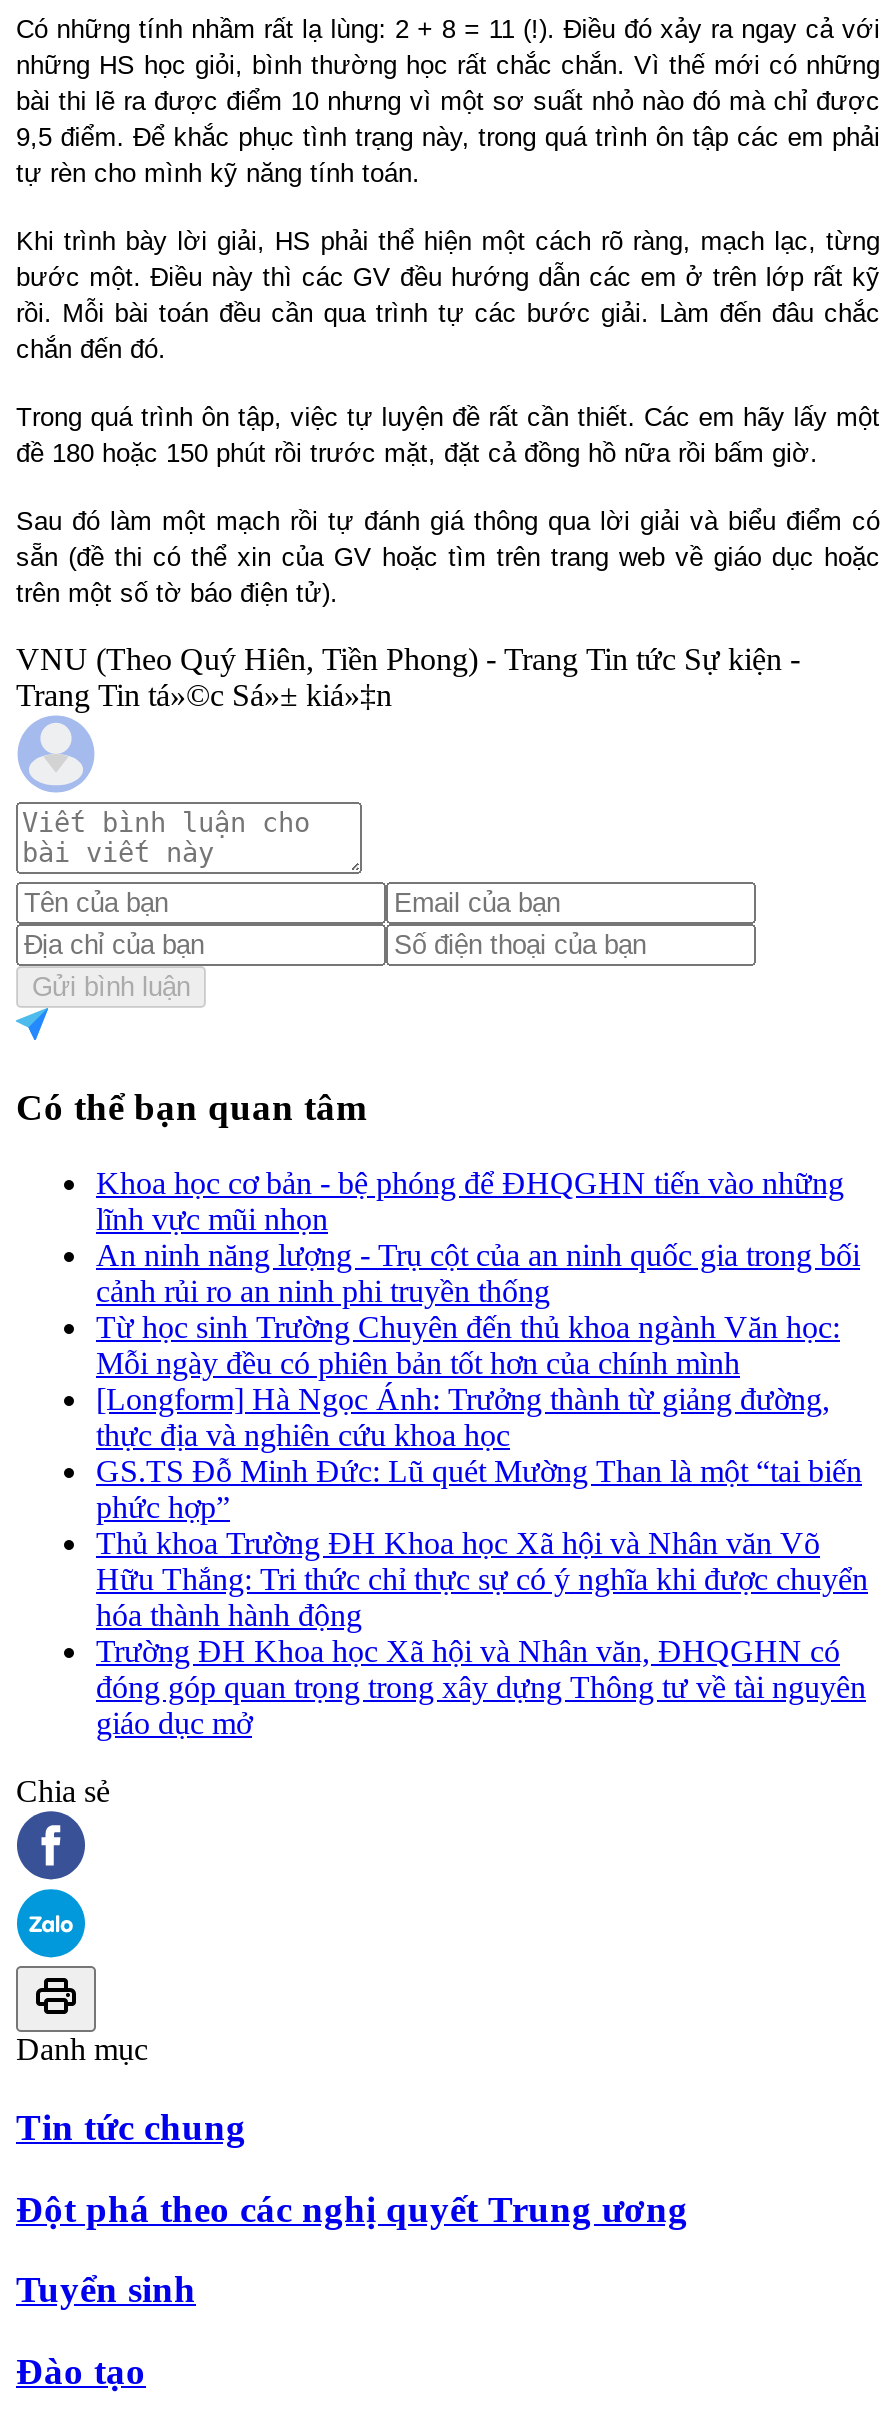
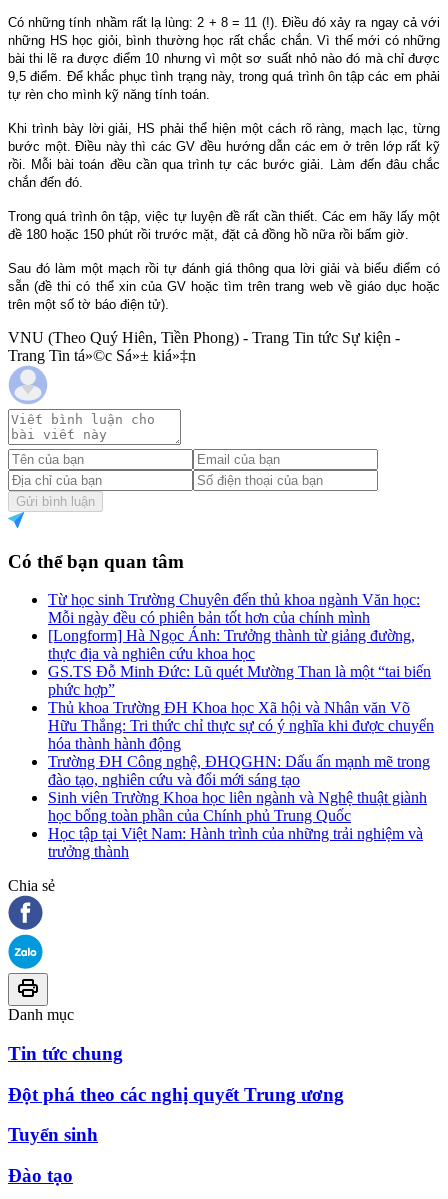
- Khoa học cơ bản - bệ phóng để ĐHQGHN tiến vào những
- lĩnh vực mũi nhọn
- An ninh năng lượng - Trụ cột của an ninh quốc gia trong bối
- cảnh rủi ro an ninh phi truyền thống

moved up: Từ học sinh Trường Chuyên đến thủ khoa ngành Văn học: | Mỗi ngày đều có phiên bản tốt hơn của chính mình | [Longform] Hà Ngọc Ánh: Trưởng thành từ giảng đường, | ... | Hữu Thắng: Tri thức chỉ thực sự có ý nghĩa khi được chuyển | hóa thành hành động

- Trường ĐH Khoa học Xã hội và Nhân văn, ĐHQGHN có
- đóng góp quan trọng trong xây dựng Thông tư về tài nguyên
- giáo dục mở
+ Trường ĐH Công nghệ, ĐHQGHN: Dấu ấn mạnh mẽ trong
+ đào tạo, nghiên cứu và đổi mới sáng tạo
+ Sinh viên Trường Khoa học liên ngành và Nghệ thuật giành
+ học bổng toàn phần của Chính phủ Trung Quốc
+ Học tập tại Việt Nam: Hành trình của những trải nghiệm và
+ trưởng thành
